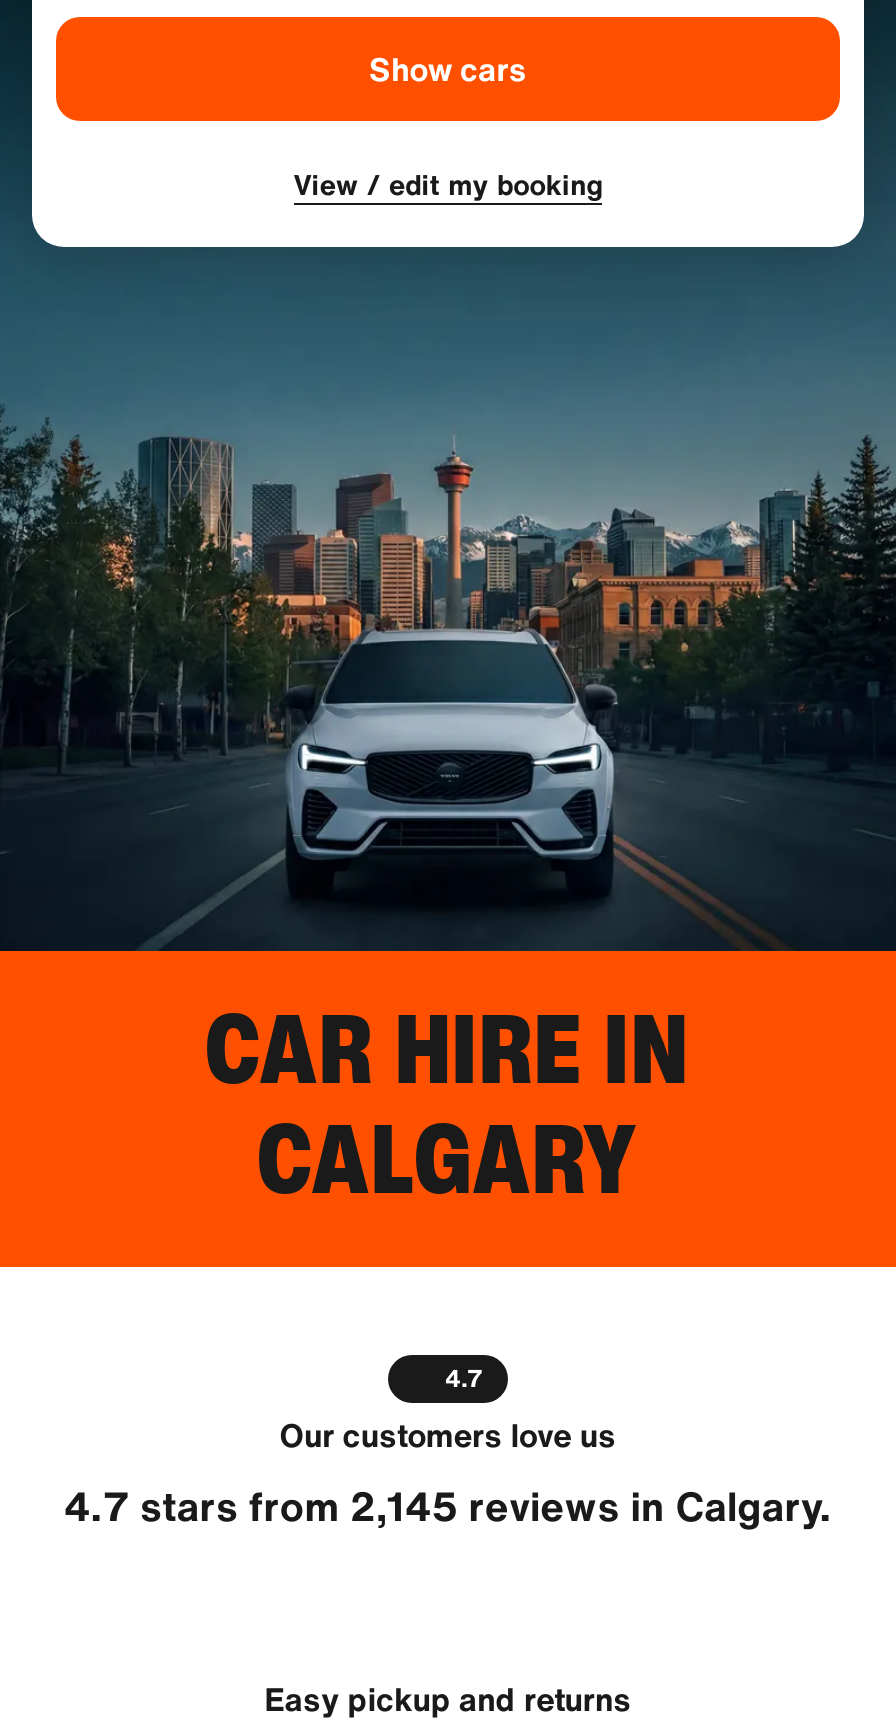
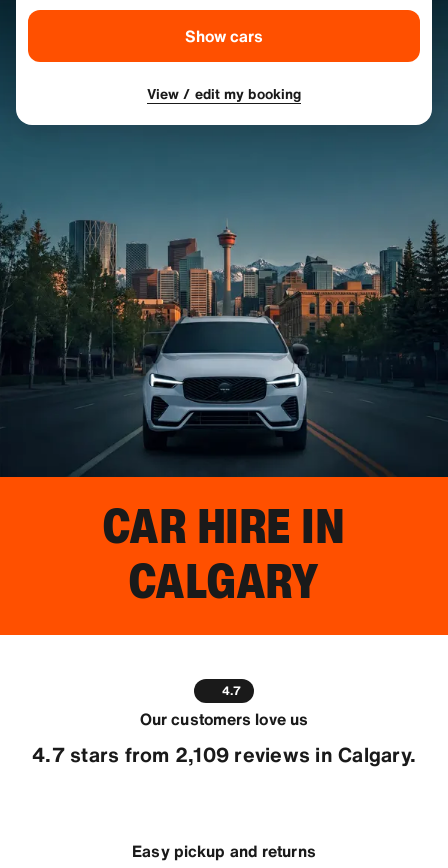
- 4.7 stars from 2,145 reviews in Calgary.
+ 4.7 stars from 2,109 reviews in Calgary.
